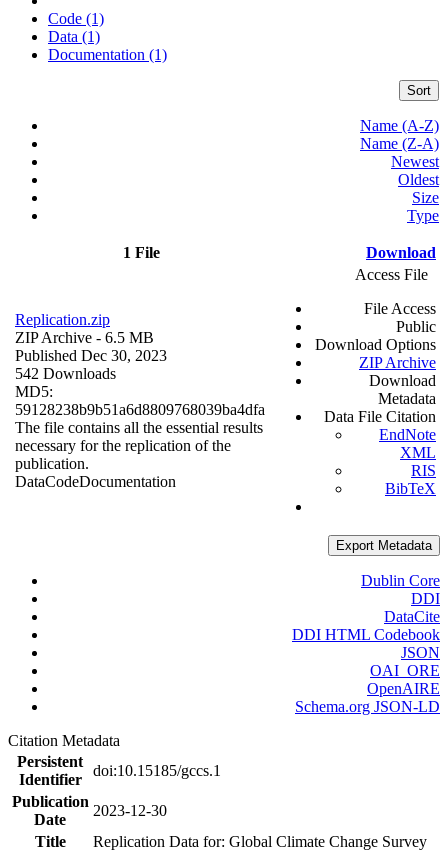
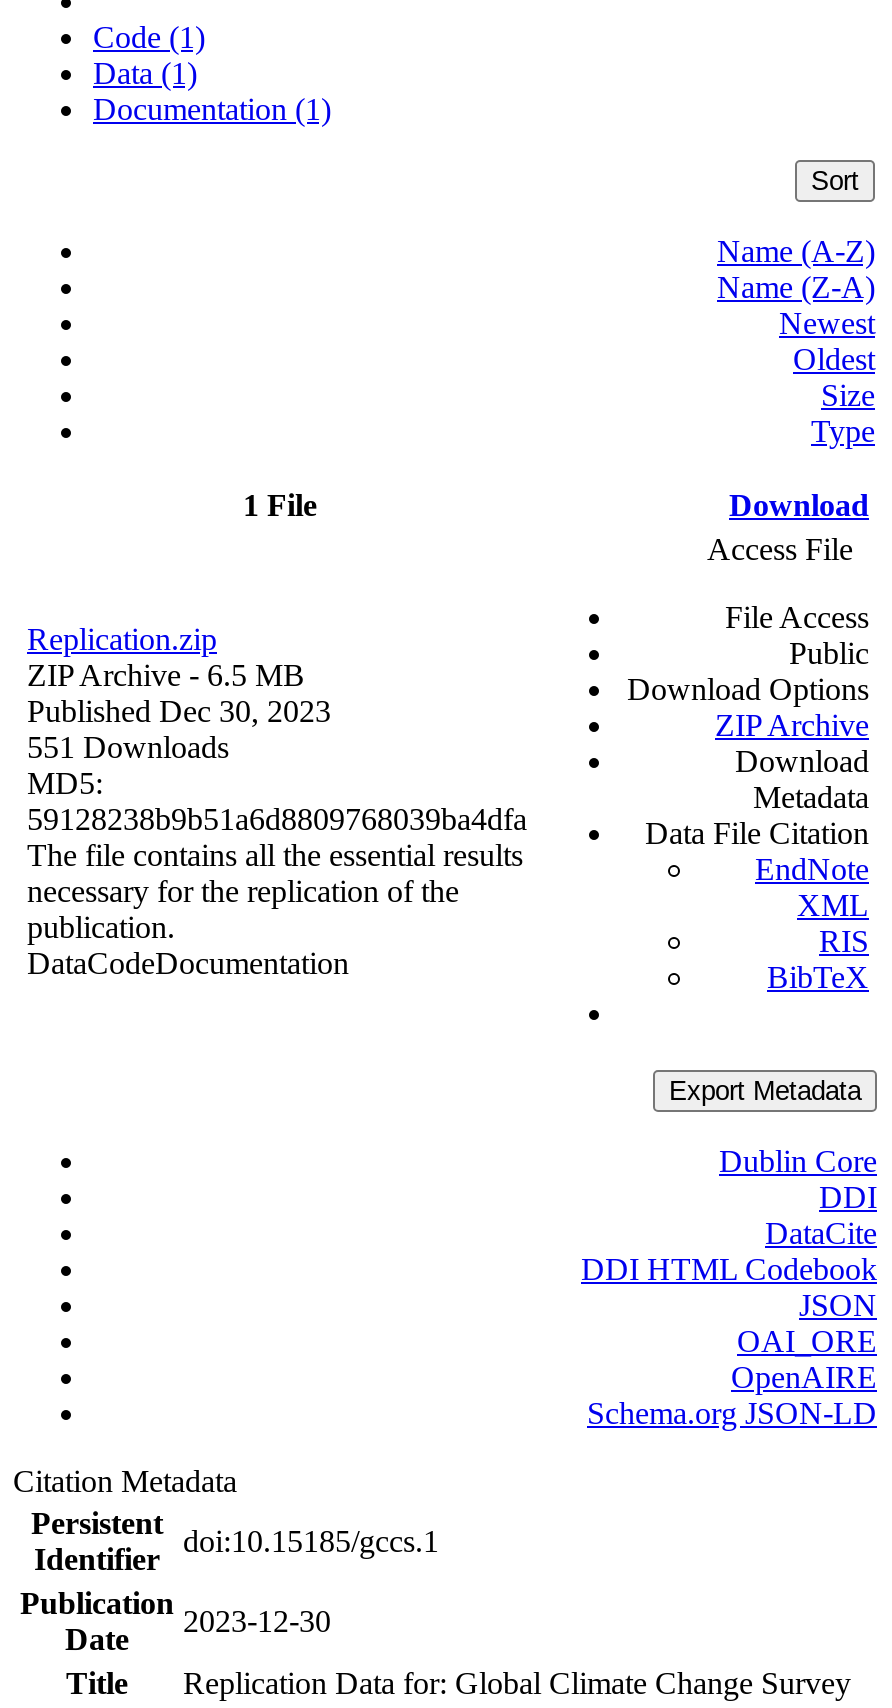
- 542 Downloads
+ 551 Downloads
